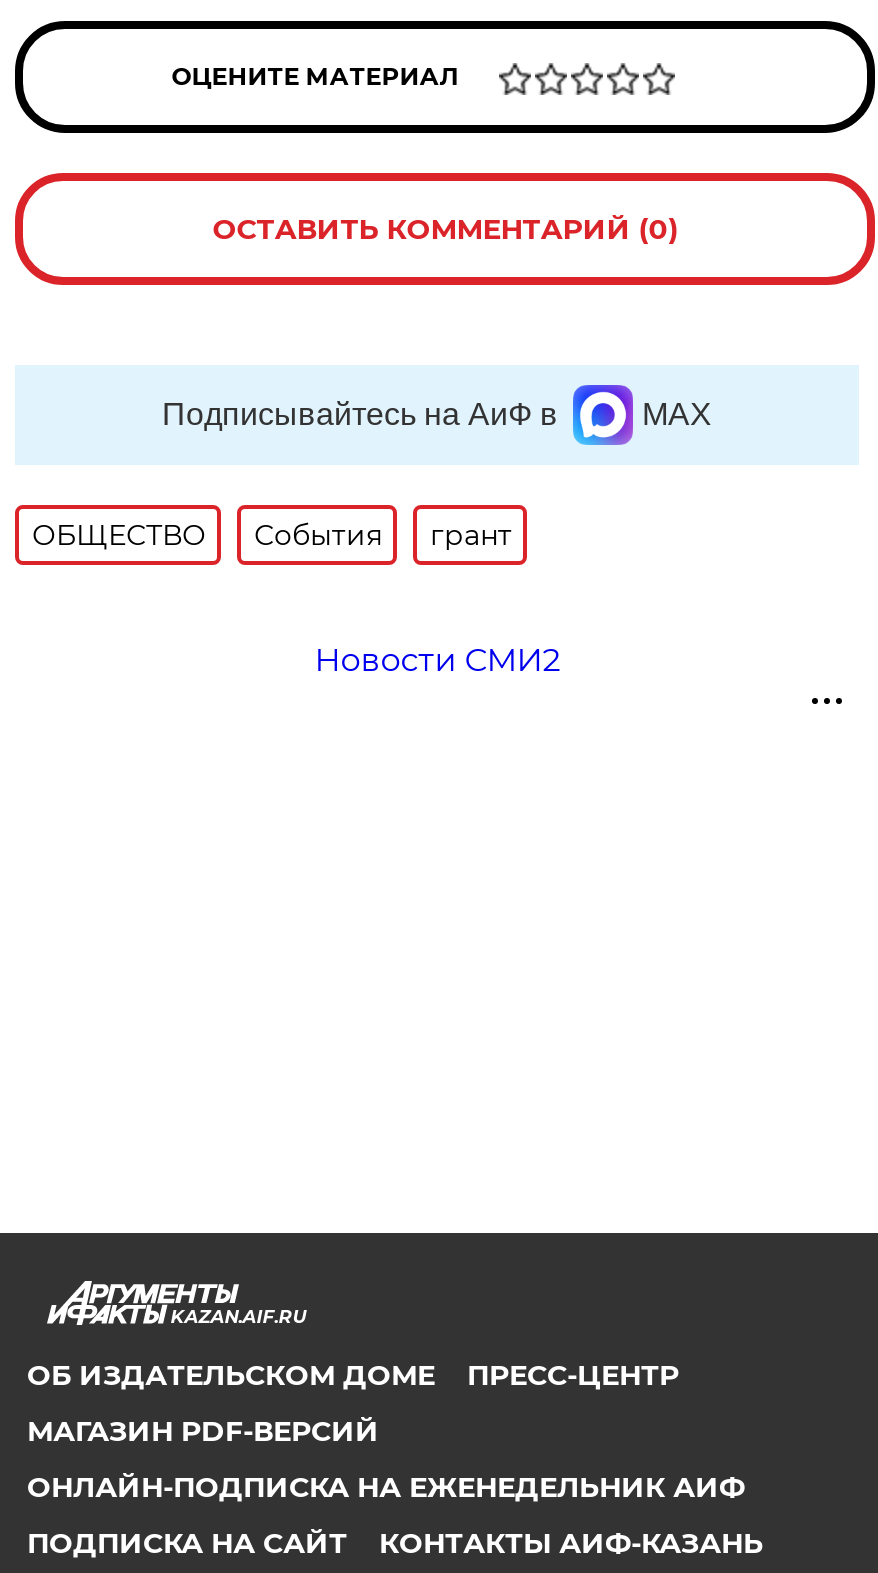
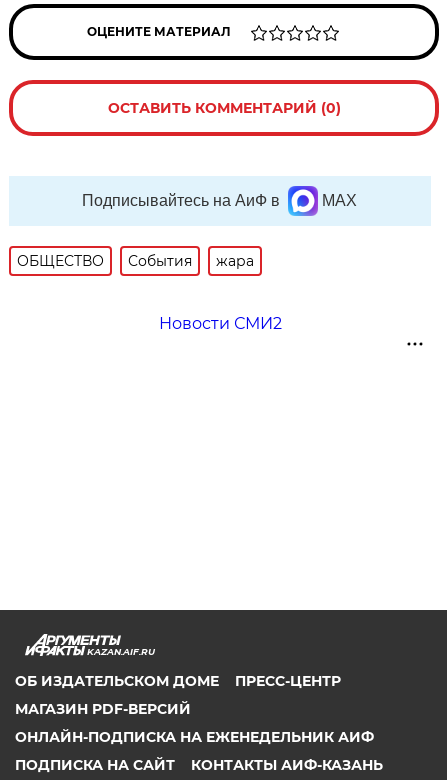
- грант
+ жара
